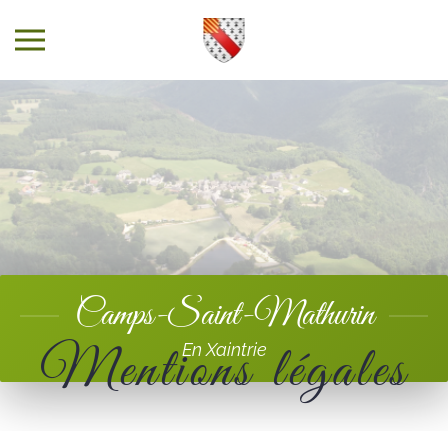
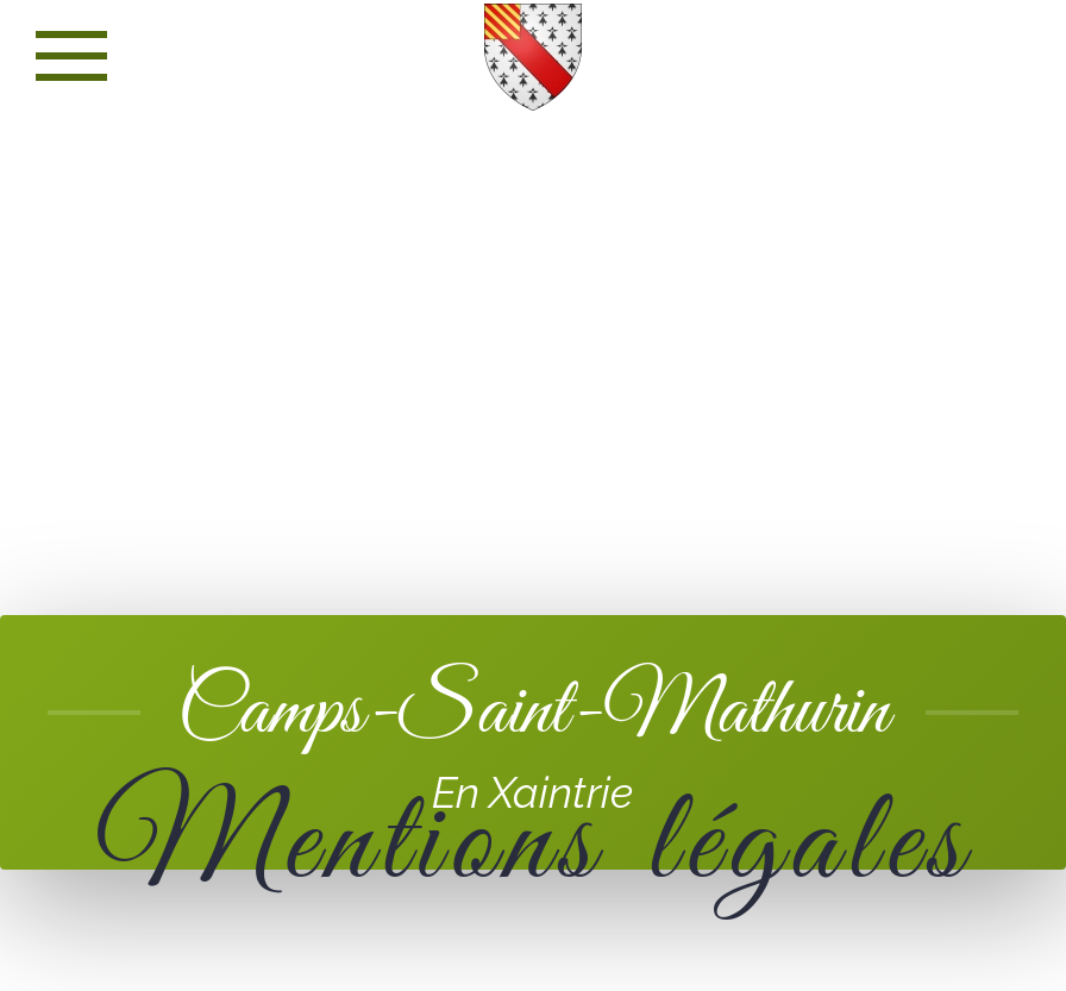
- [image]
